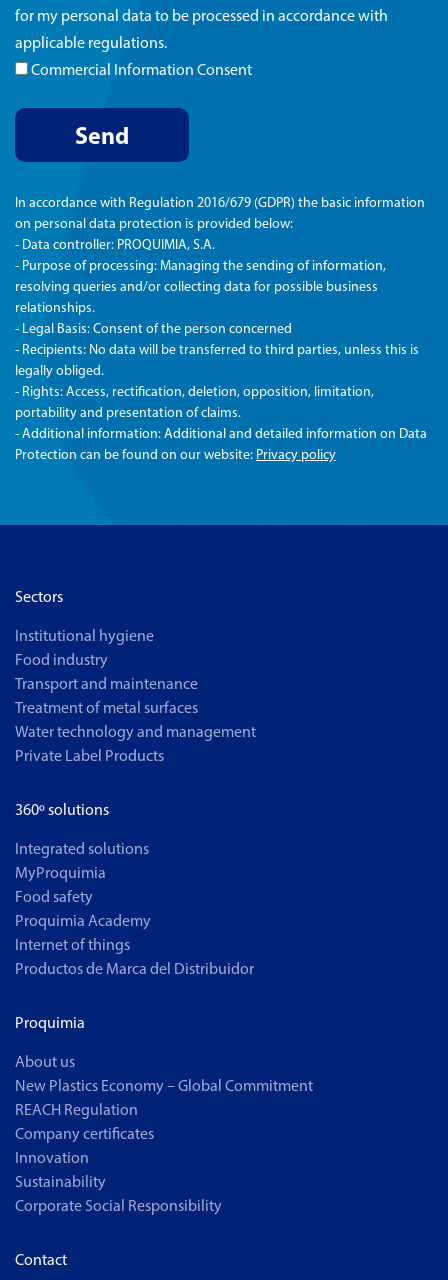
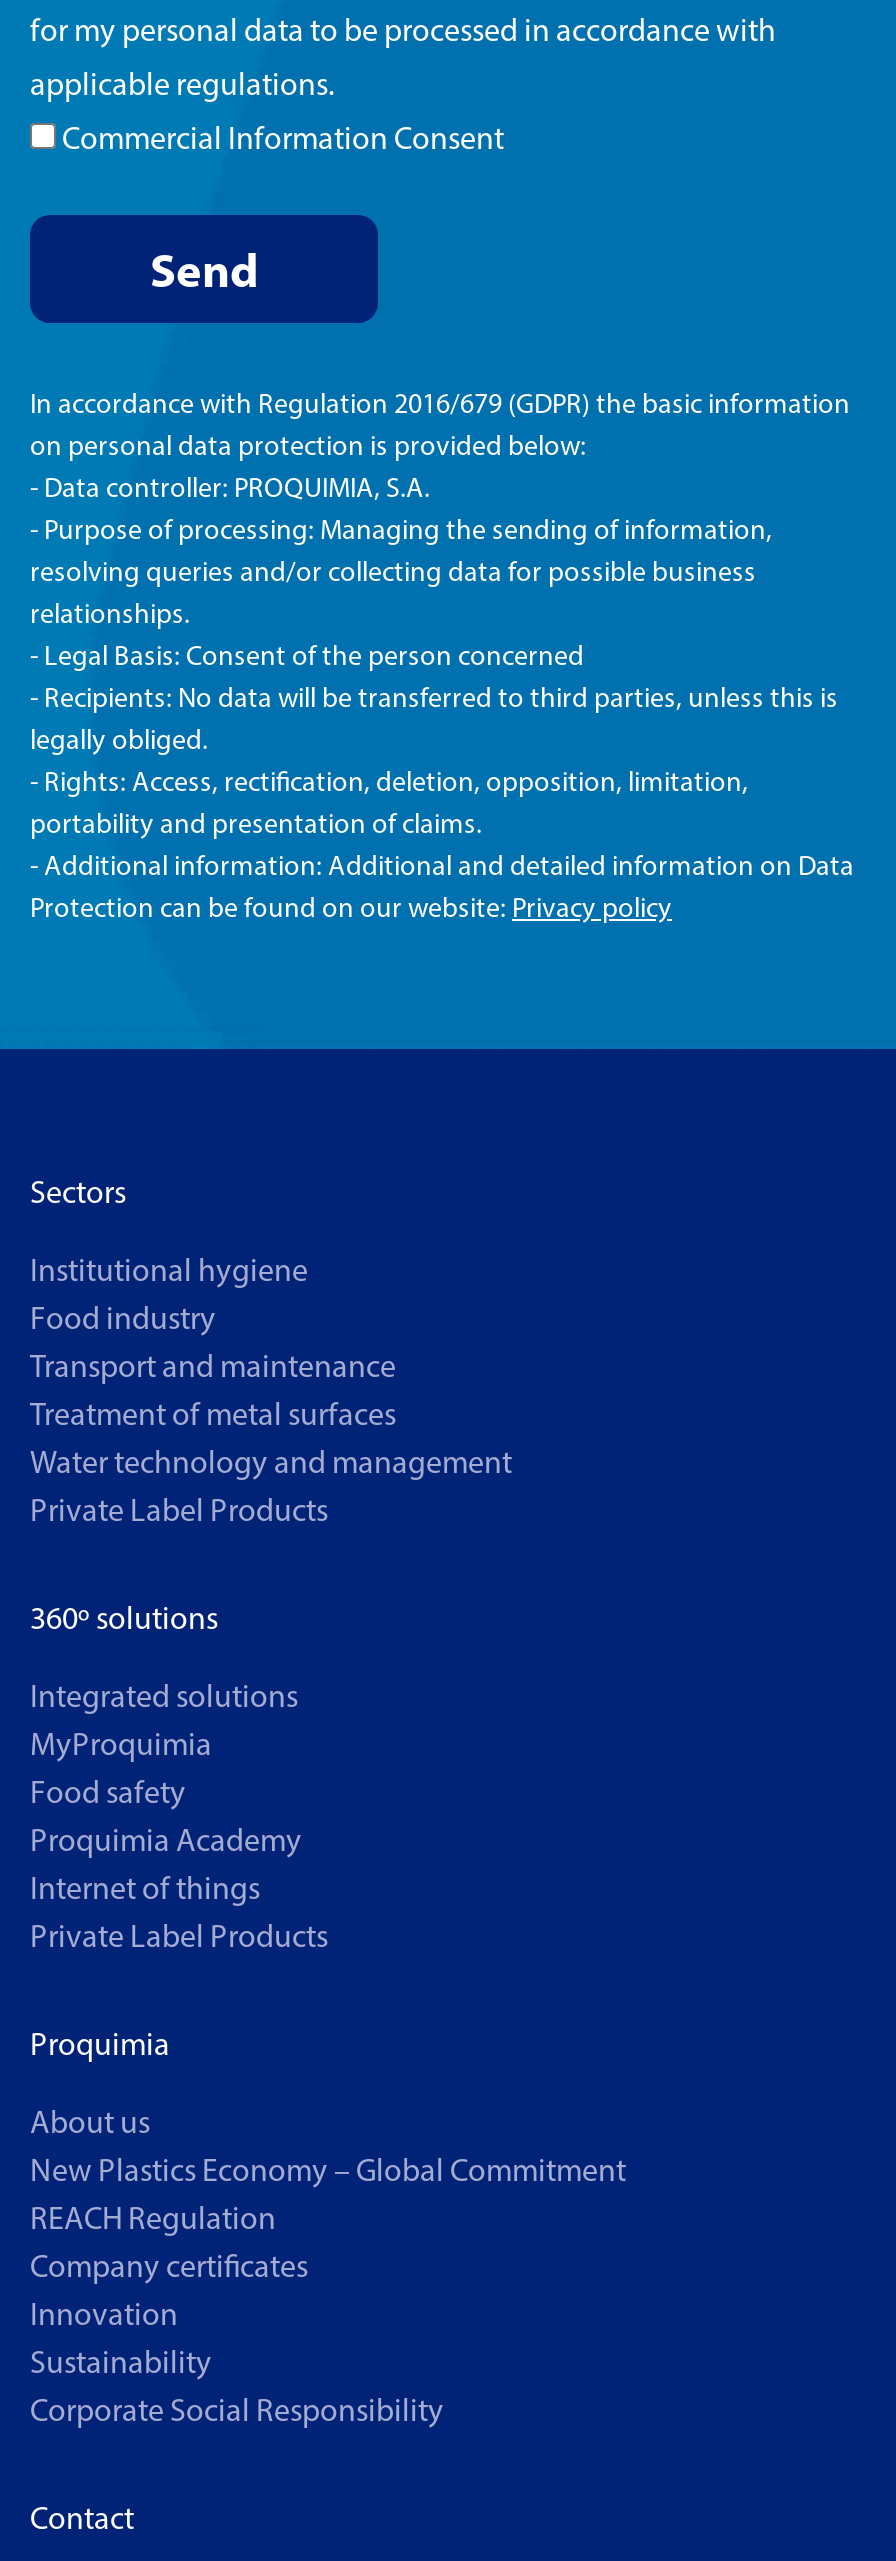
- Productos de Marca del Distribuidor
+ Private Label Products
